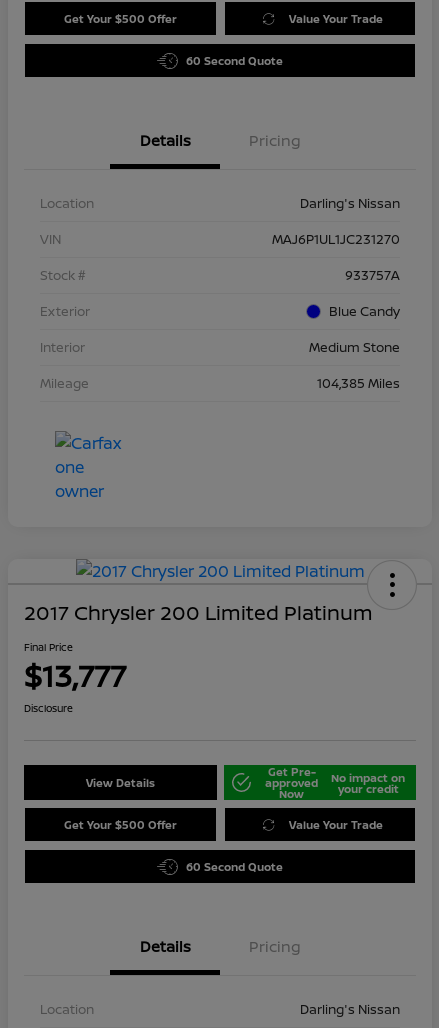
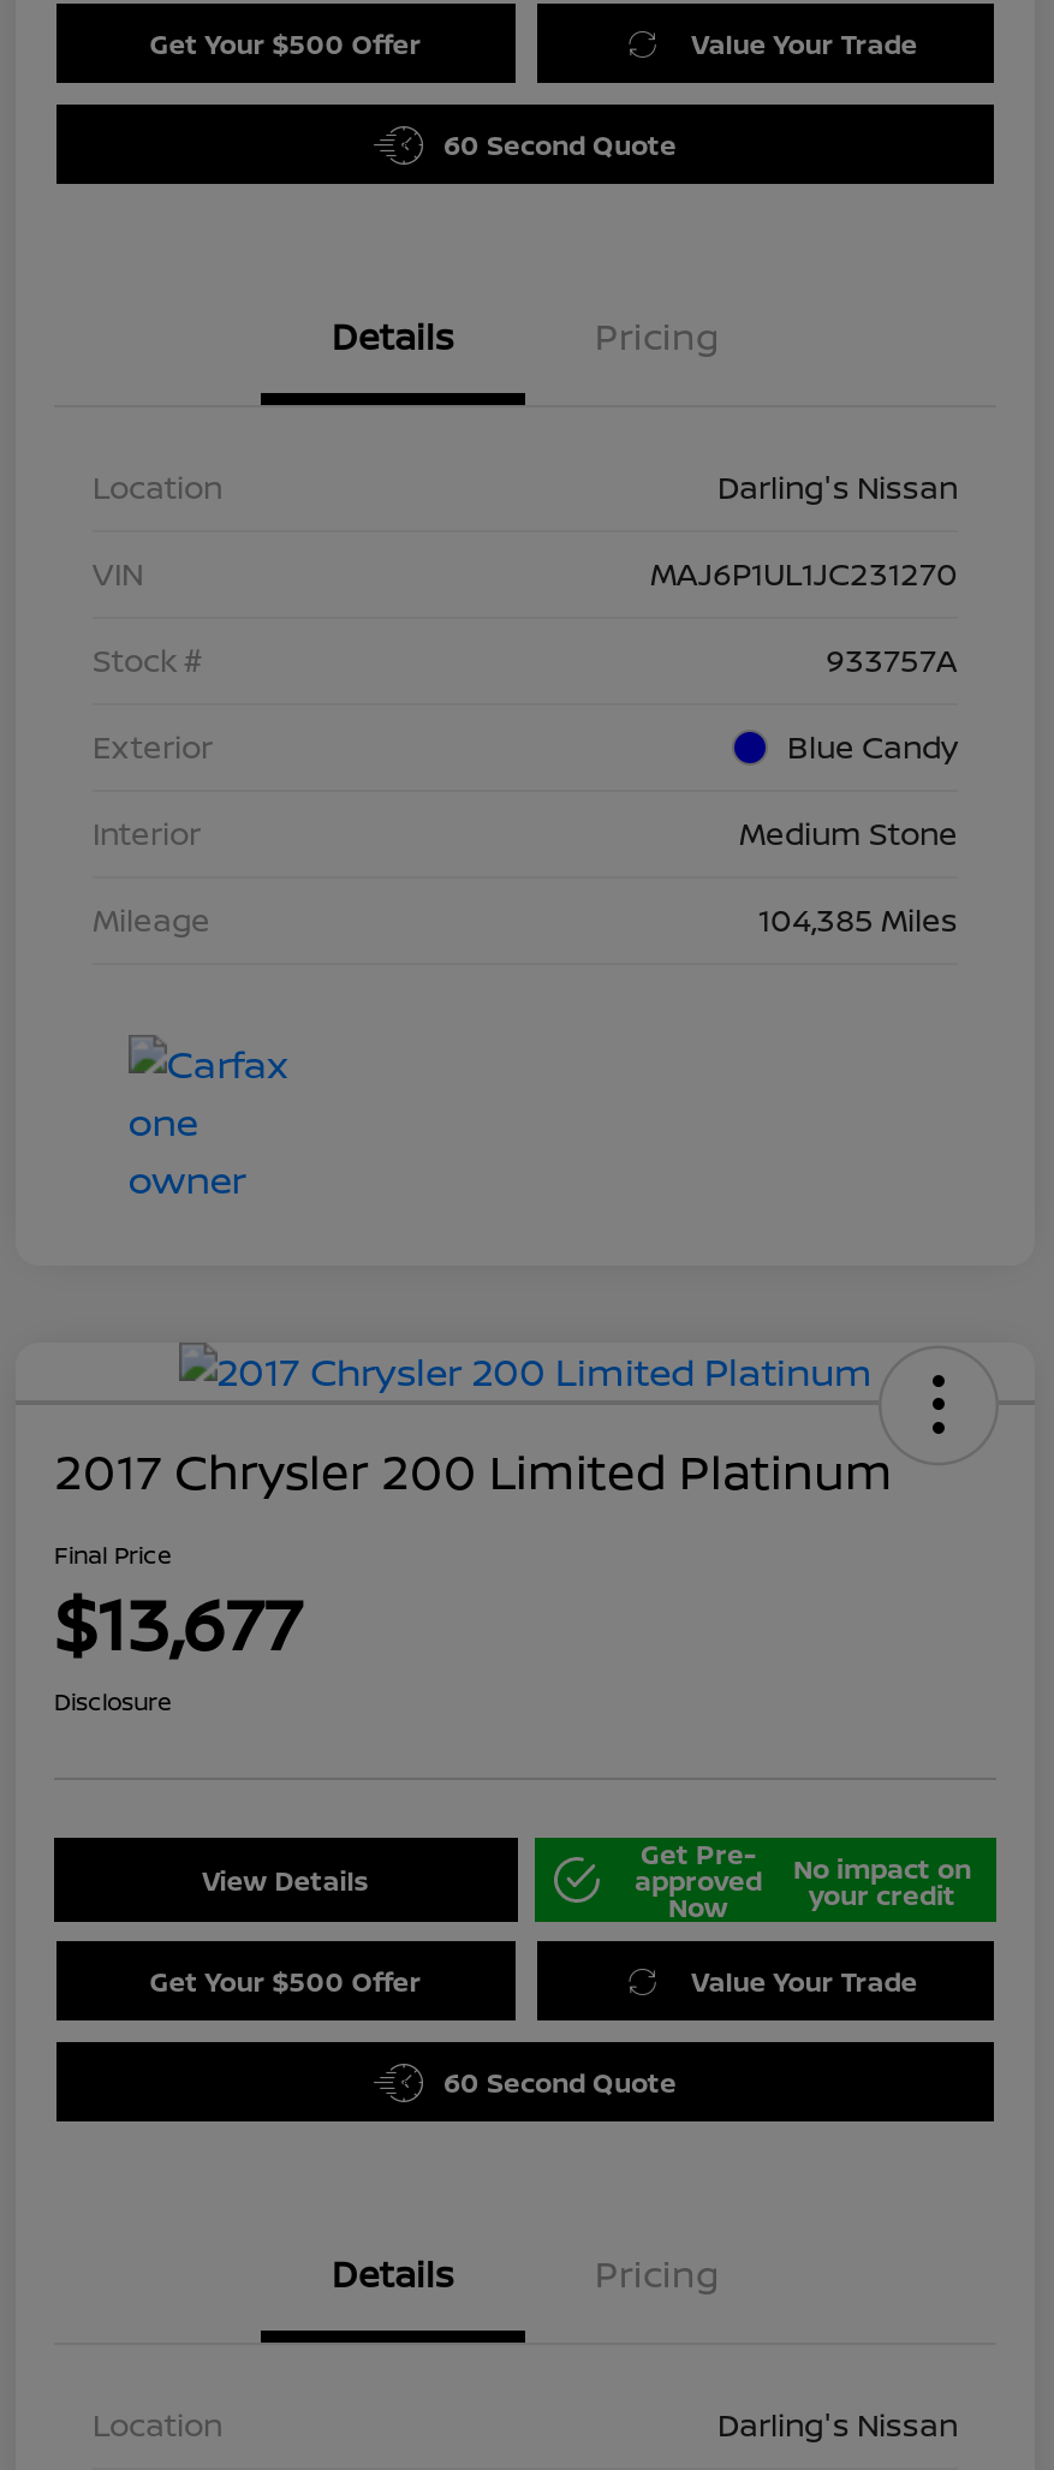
- $13,777
+ $13,677
